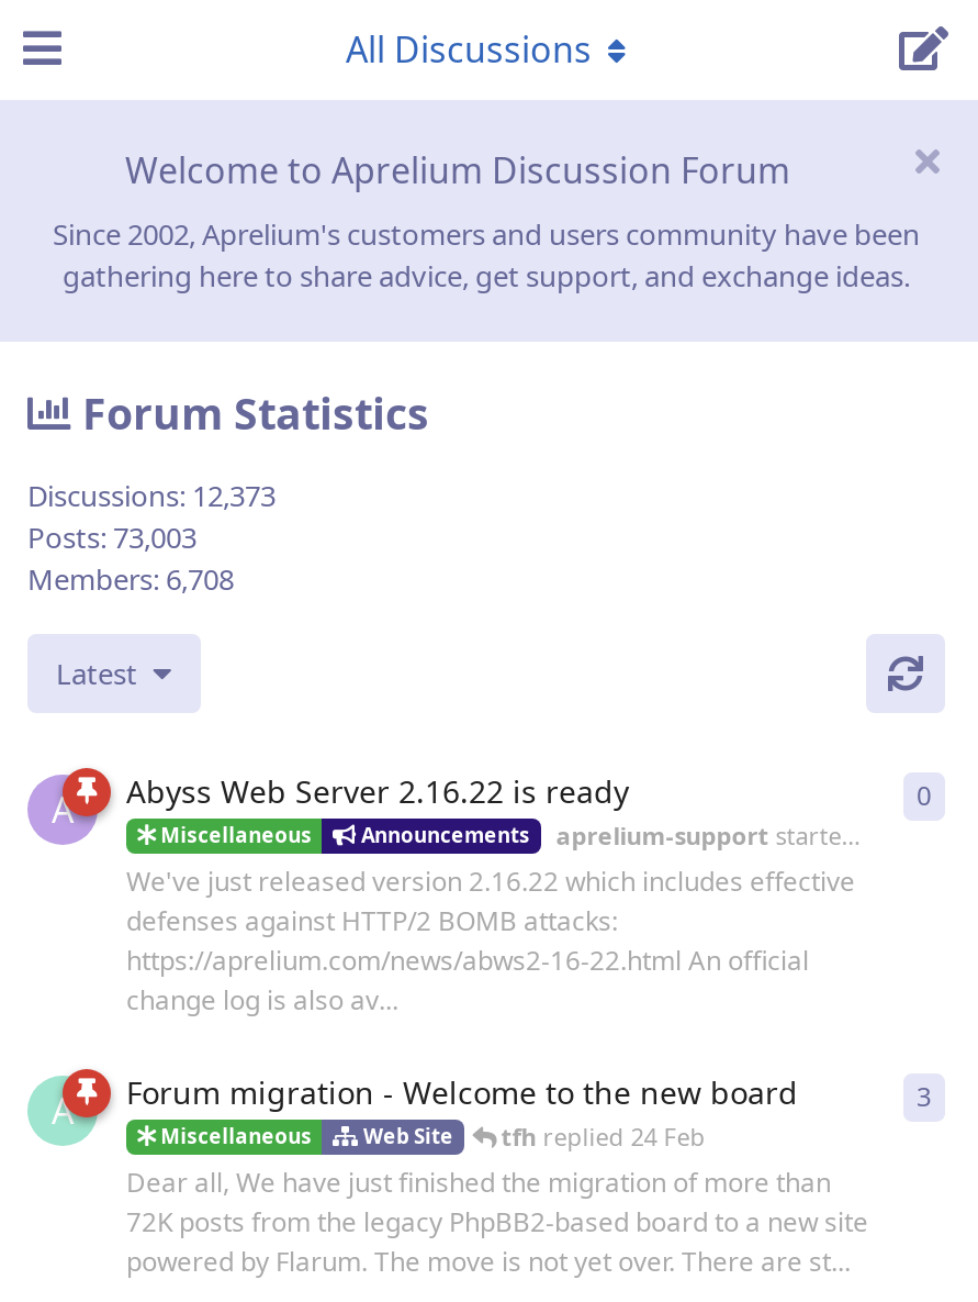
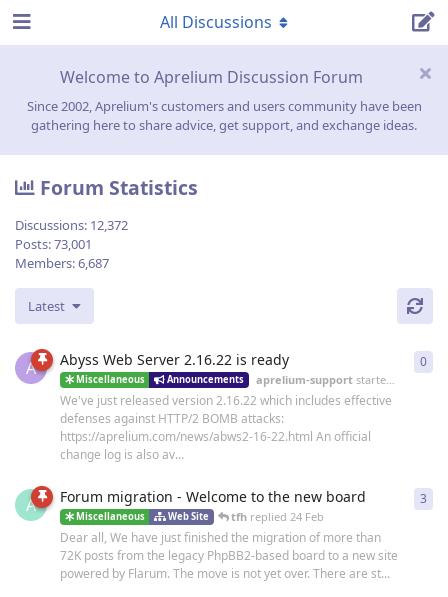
- Discussions: 12,373
+ Discussions: 12,372

- Posts: 73,003
+ Posts: 73,001

- Members: 6,708
+ Members: 6,687
